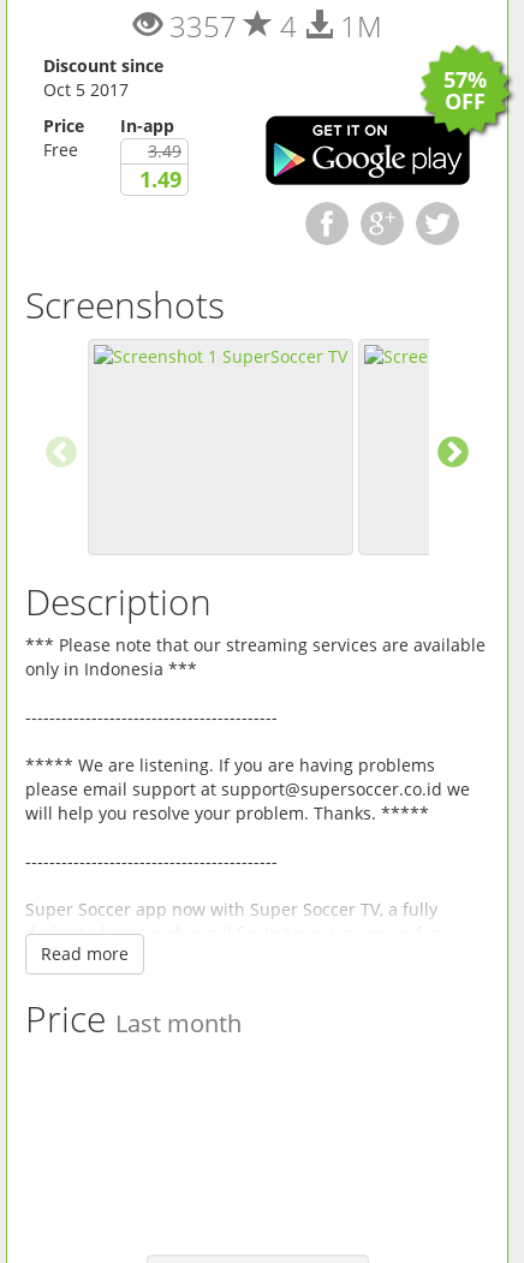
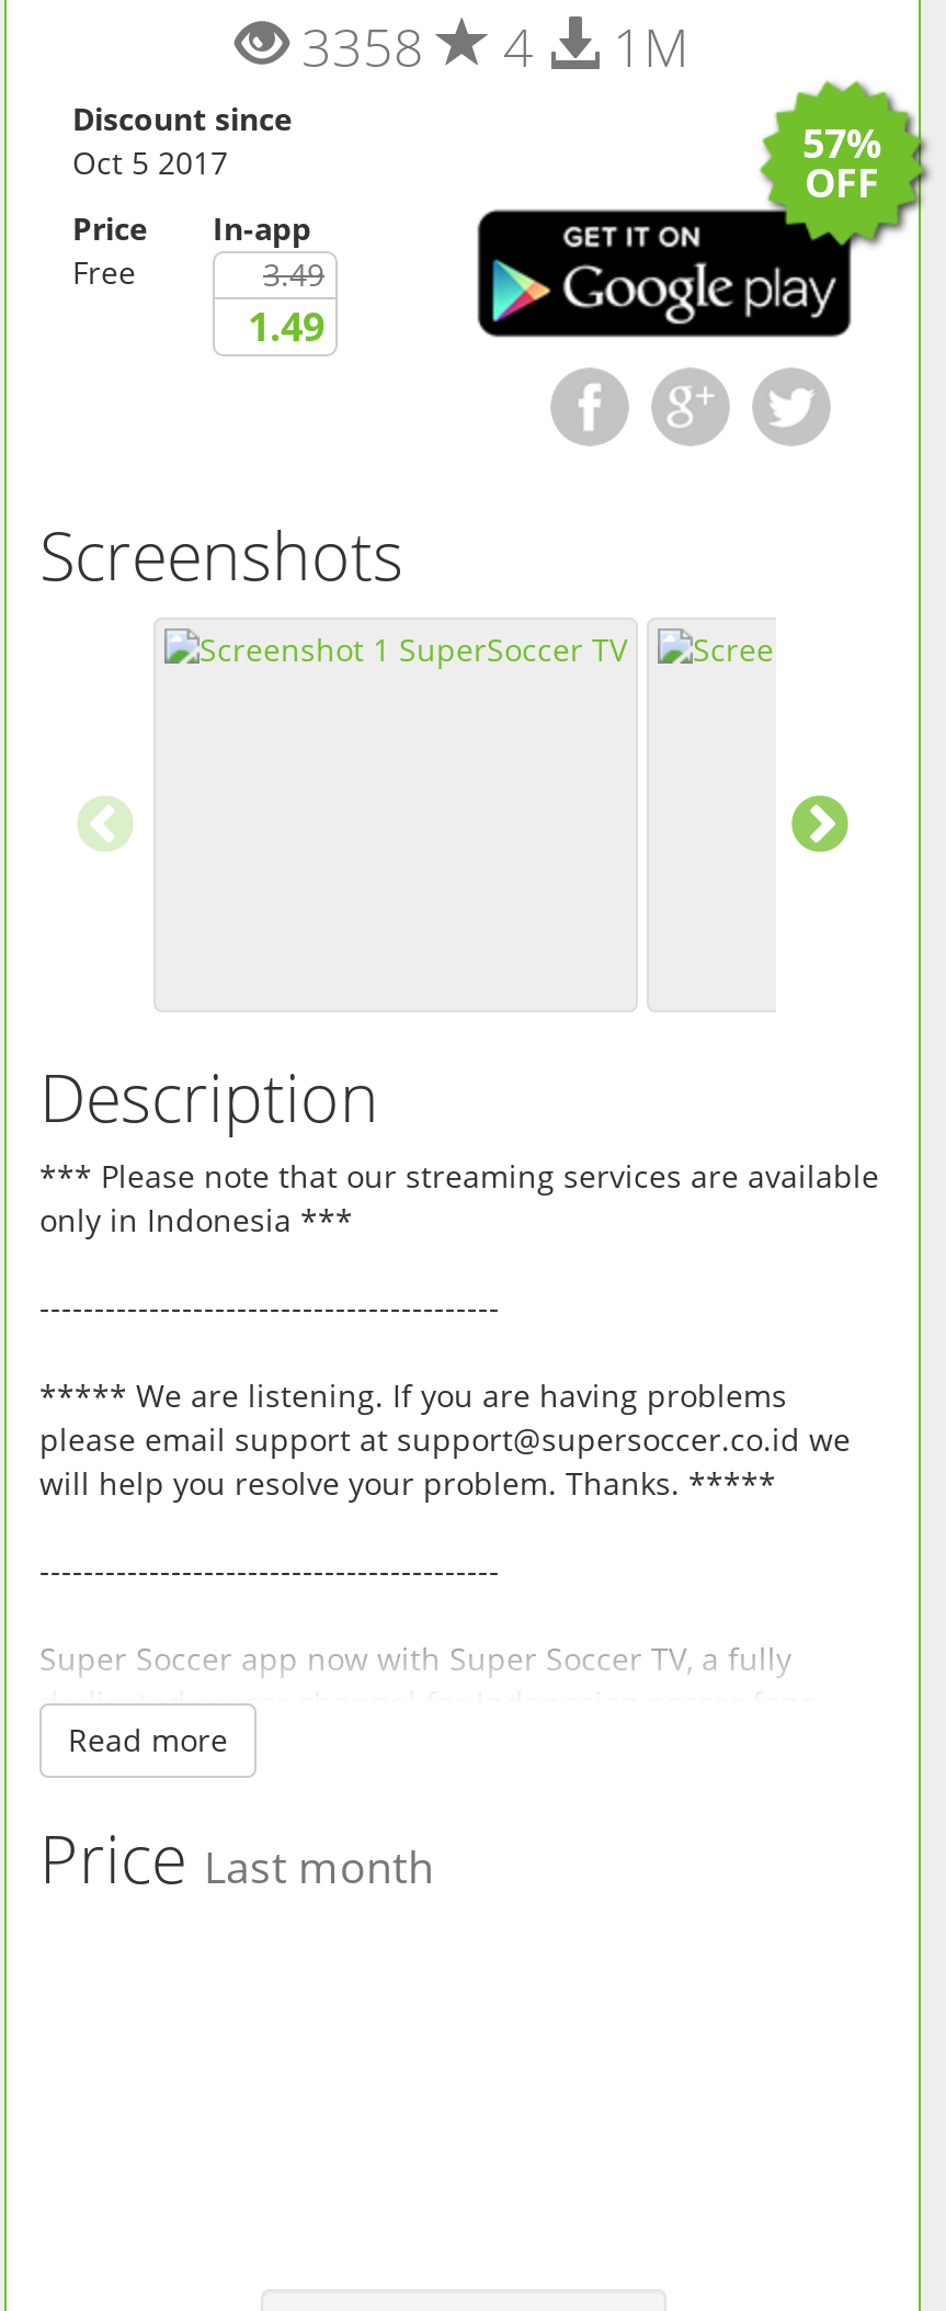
- 3357 4 1M
+ 3358 4 1M
